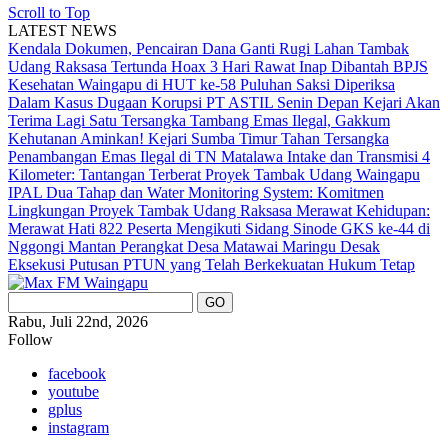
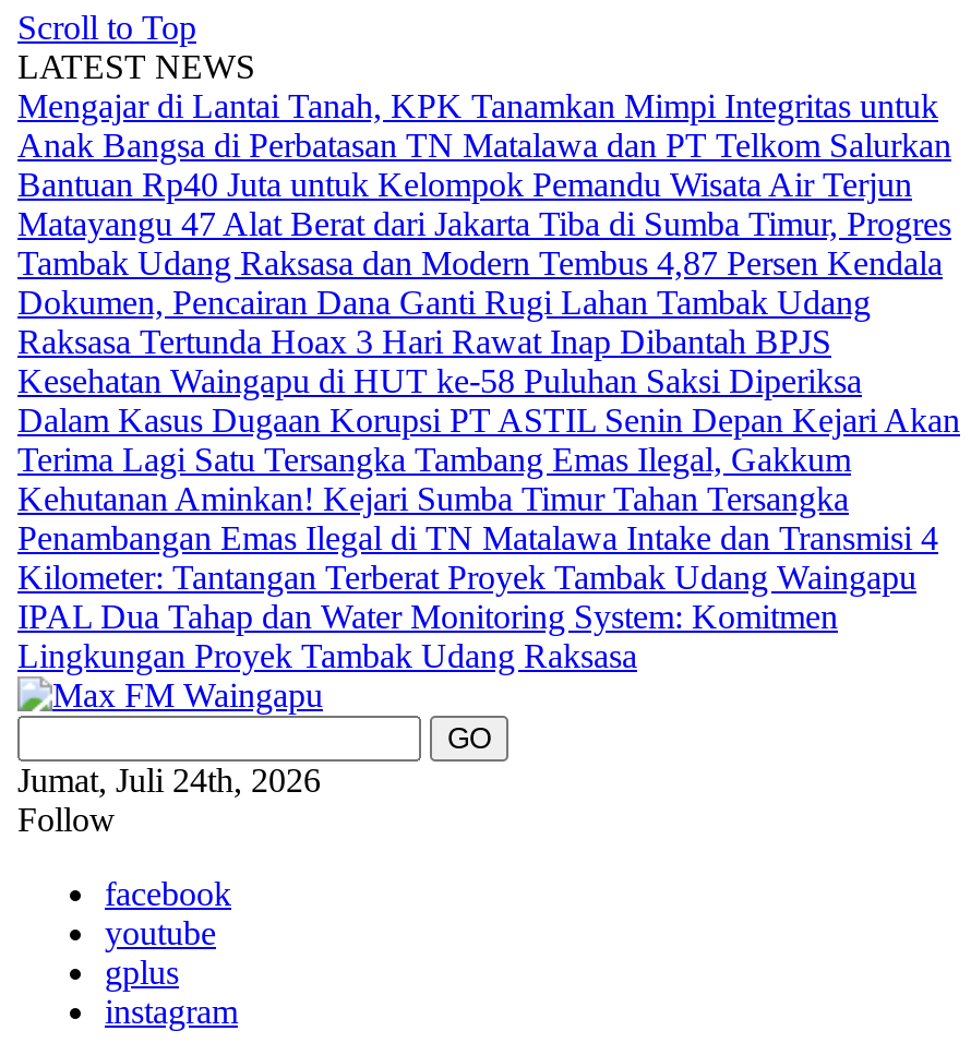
- Kendala Dokumen, Pencairan Dana Ganti Rugi Lahan Tambak
- Udang Raksasa Tertunda Hoax 3 Hari Rawat Inap Dibantah BPJS
+ Mengajar di Lantai Tanah, KPK Tanamkan Mimpi Integritas untuk
+ Anak Bangsa di Perbatasan TN Matalawa dan PT Telkom Salurkan
+ Bantuan Rp40 Juta untuk Kelompok Pemandu Wisata Air Terjun
+ Matayangu 47 Alat Berat dari Jakarta Tiba di Sumba Timur, Progres
+ Tambak Udang Raksasa dan Modern Tembus 4,87 Persen Kendala
+ Dokumen, Pencairan Dana Ganti Rugi Lahan Tambak Udang
+ Raksasa Tertunda Hoax 3 Hari Rawat Inap Dibantah BPJS

moved down: Kesehatan Waingapu di HUT ke-58 Puluhan Saksi Diperiksa | Dalam Kasus Dugaan Korupsi PT ASTIL Senin Depan Kejari Akan | Terima Lagi Satu Tersangka Tambang Emas Ilegal, Gakkum | Kehutanan Aminkan! Kejari Sumba Timur Tahan Tersangka | Penambangan Emas Ilegal di TN Matalawa Intake dan Transmisi 4 | Kilometer: Tantangan Terberat Proyek Tambak Udang Waingapu | IPAL Dua Tahap dan Water Monitoring System: Komitmen

- Lingkungan Proyek Tambak Udang Raksasa Merawat Kehidupan:
- Merawat Hati 822 Peserta Mengikuti Sidang Sinode GKS ke-44 di
- Nggongi Mantan Perangkat Desa Matawai Maringu Desak
- Eksekusi Putusan PTUN yang Telah Berkekuatan Hukum Tetap
+ Lingkungan Proyek Tambak Udang Raksasa

- Rabu, Juli 22nd, 2026
+ Jumat, Juli 24th, 2026
